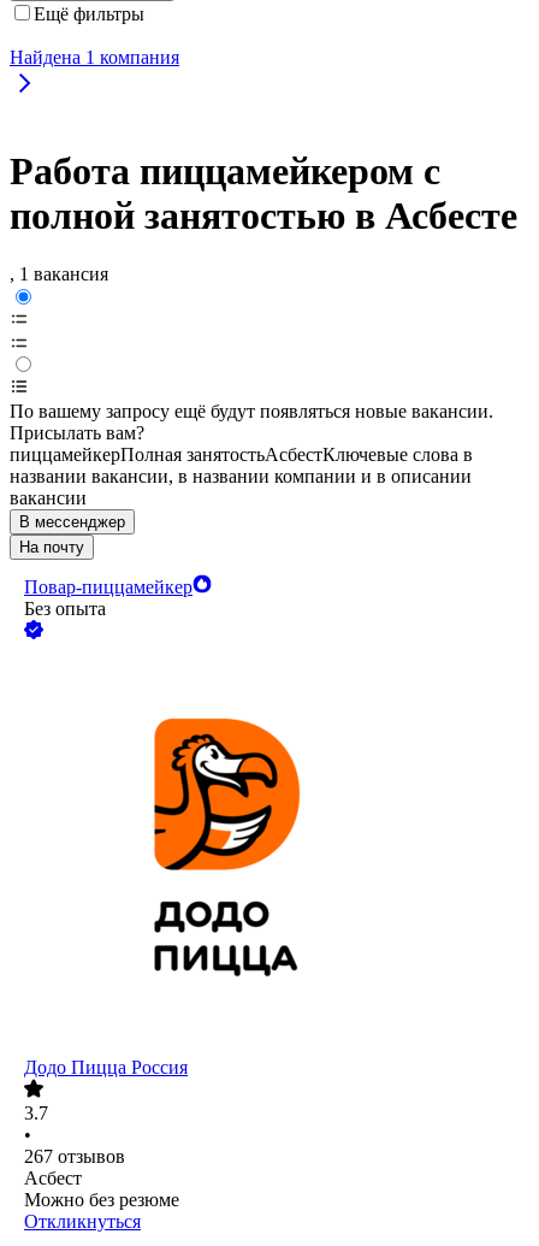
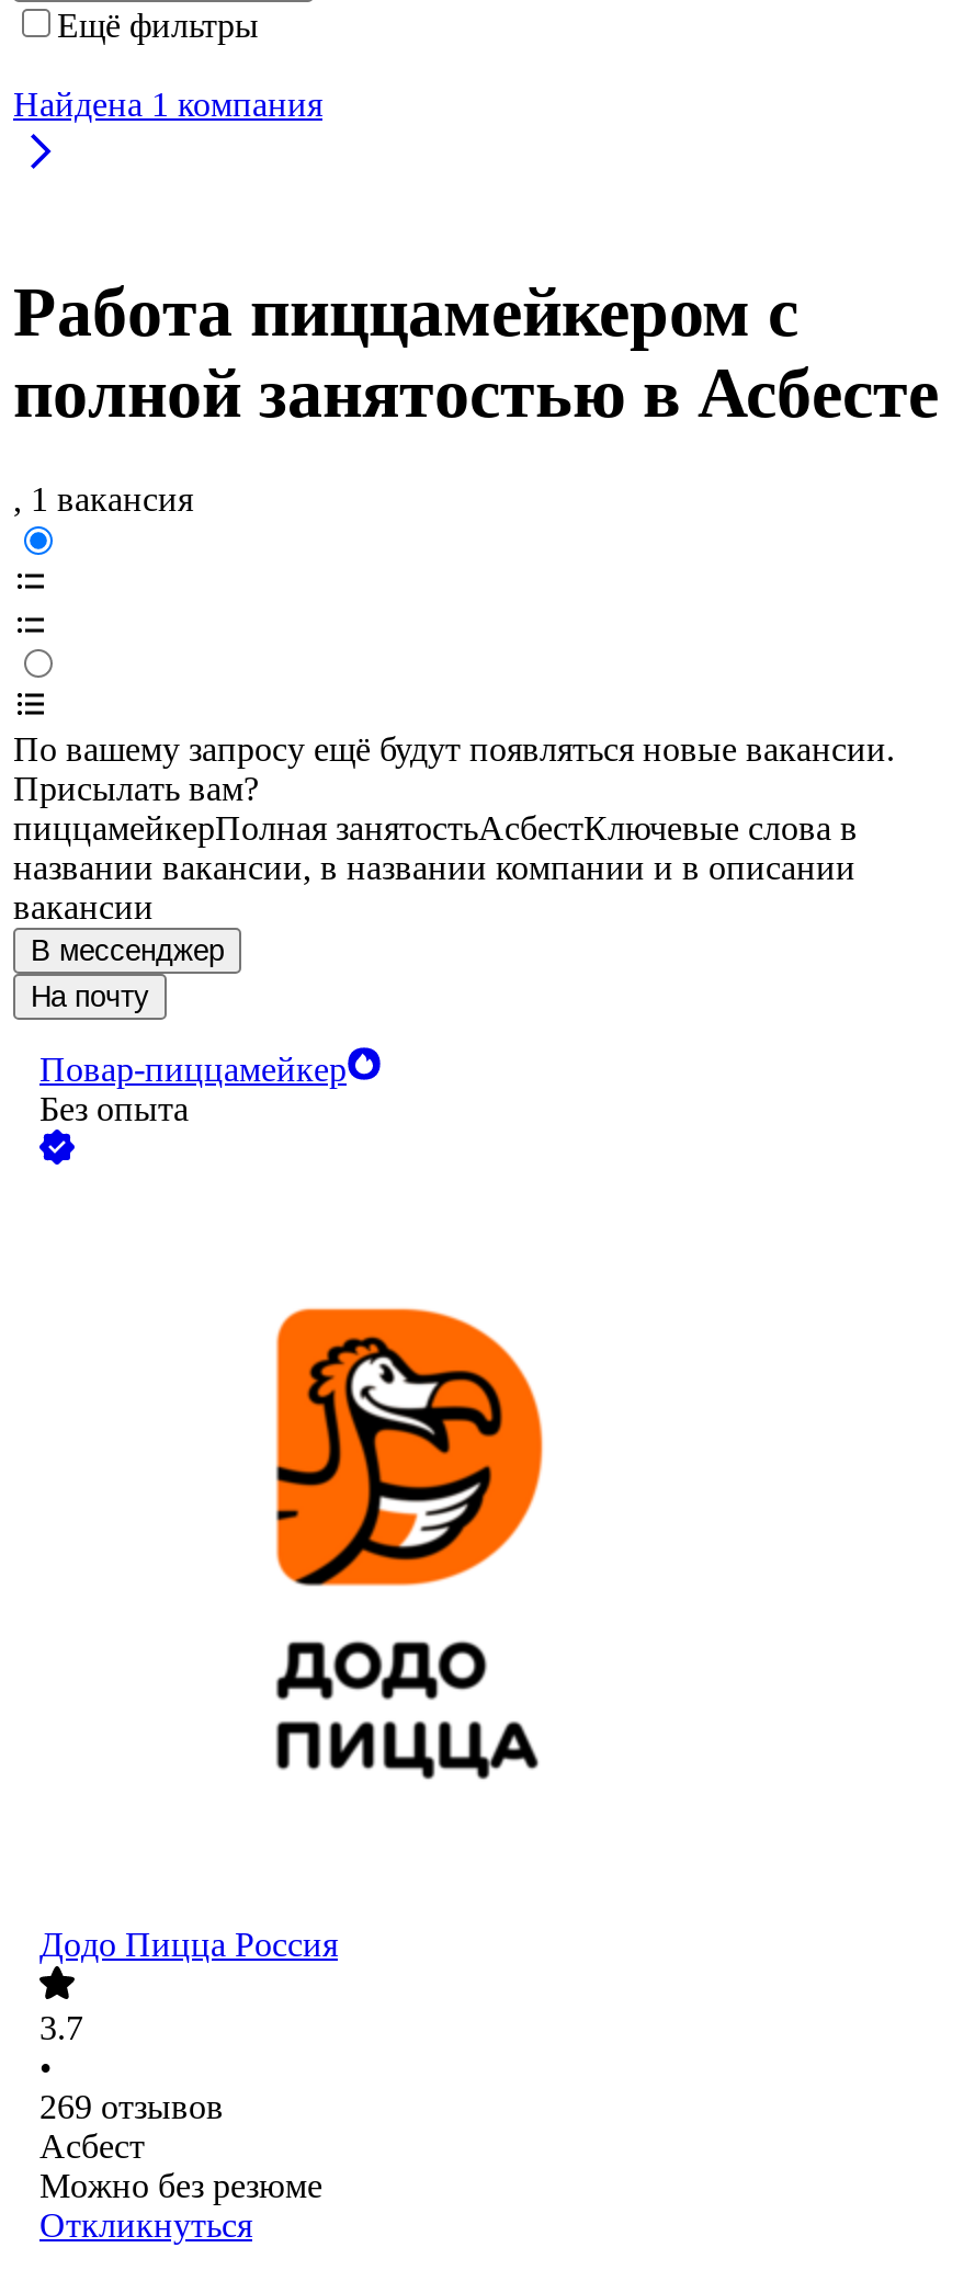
- 267 отзывов
+ 269 отзывов
